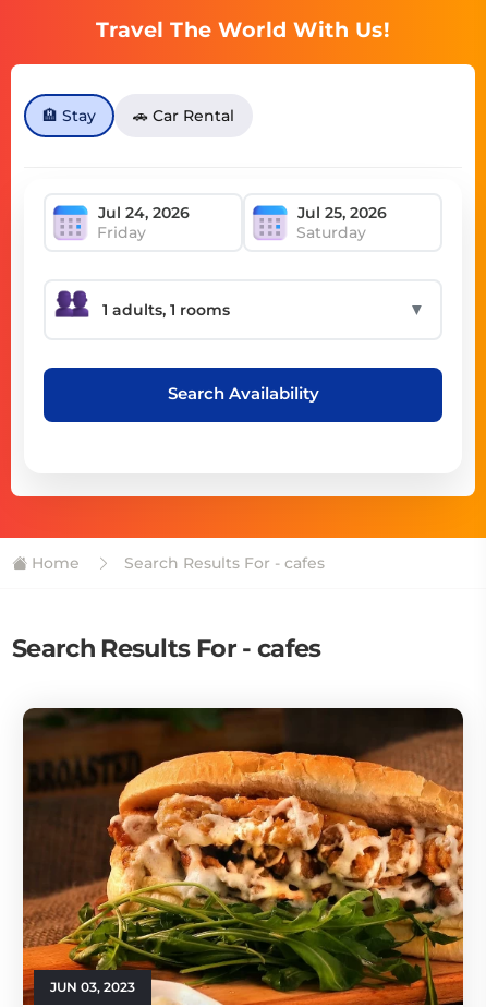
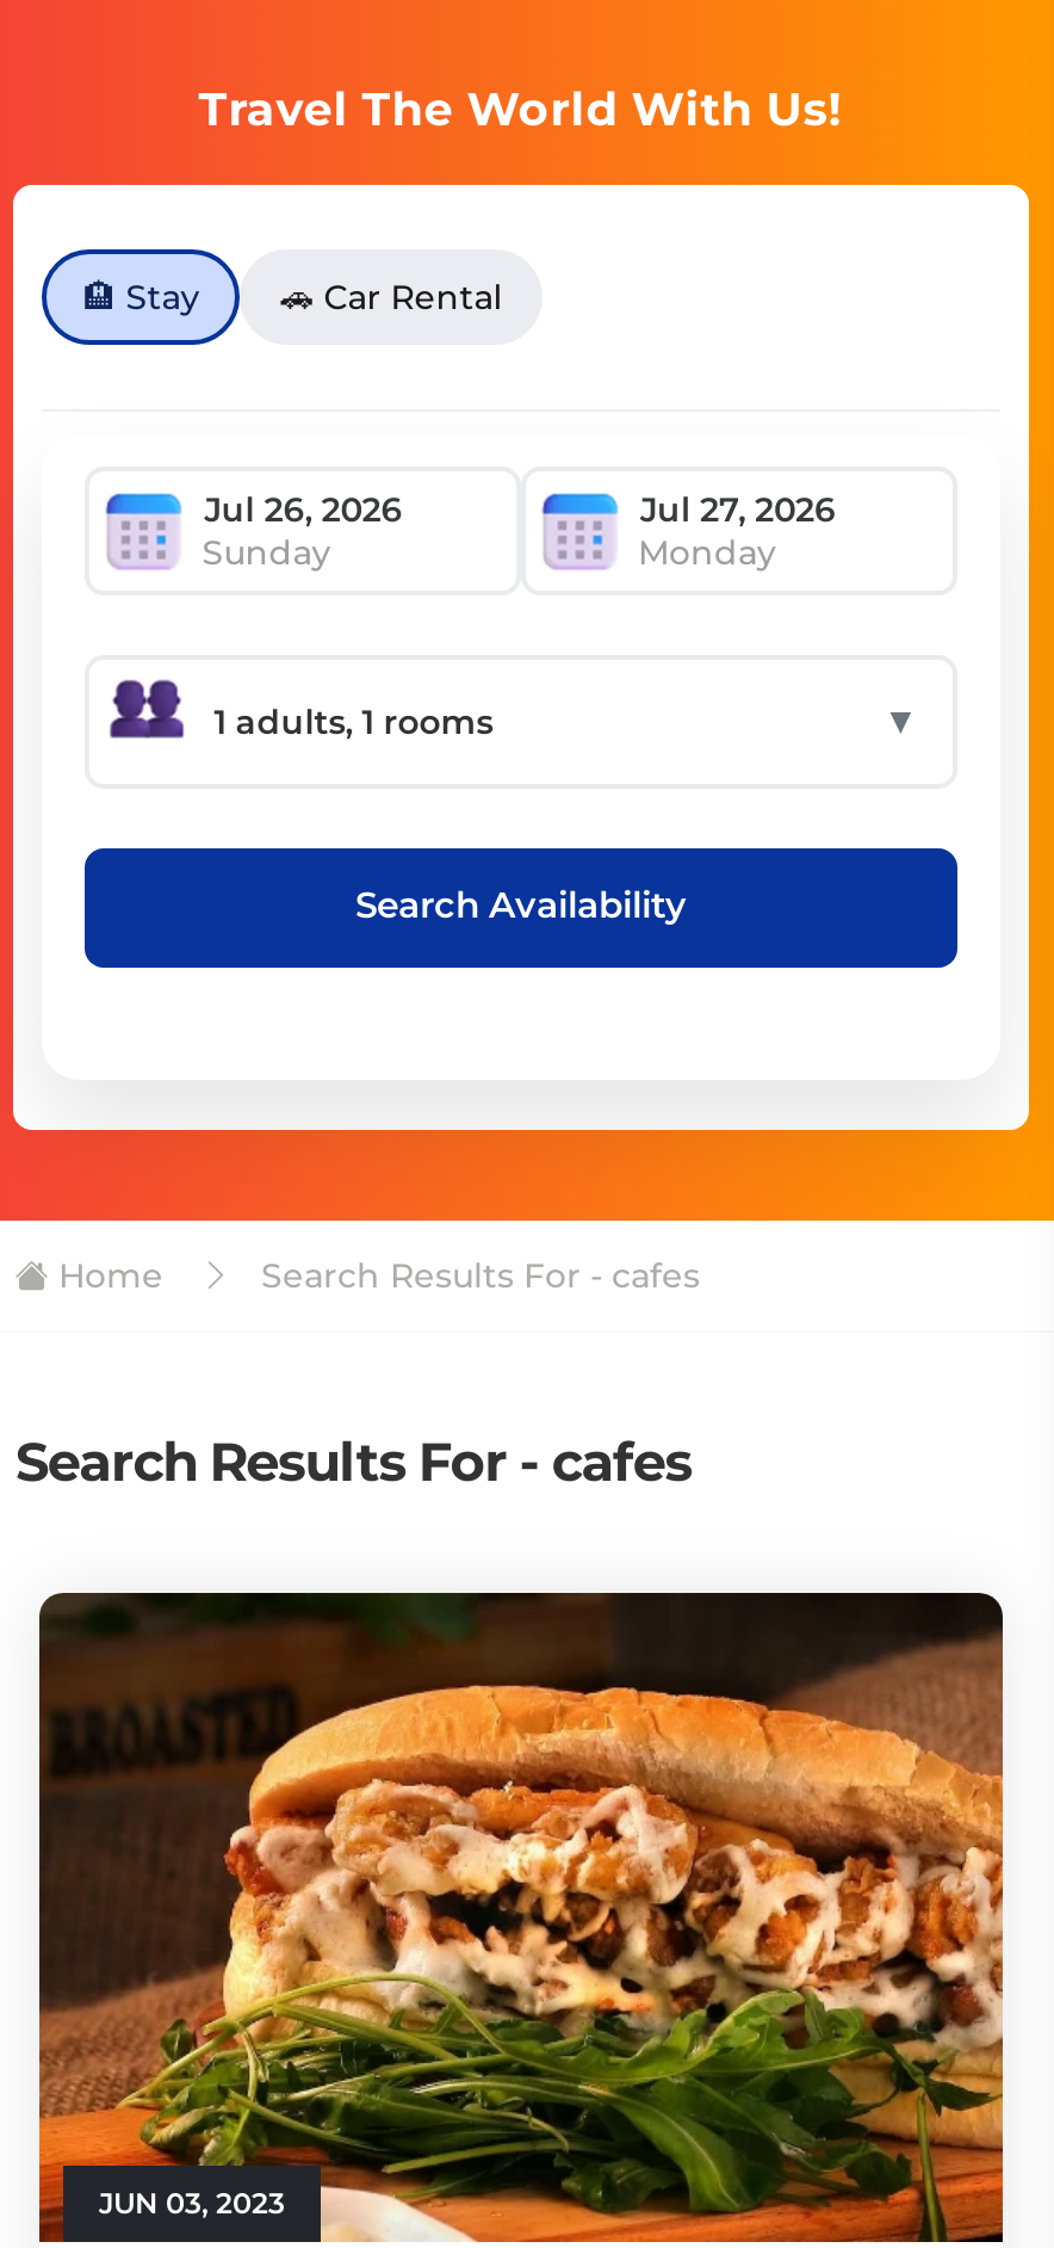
- Friday
- Saturday
+ Sunday
+ Monday
